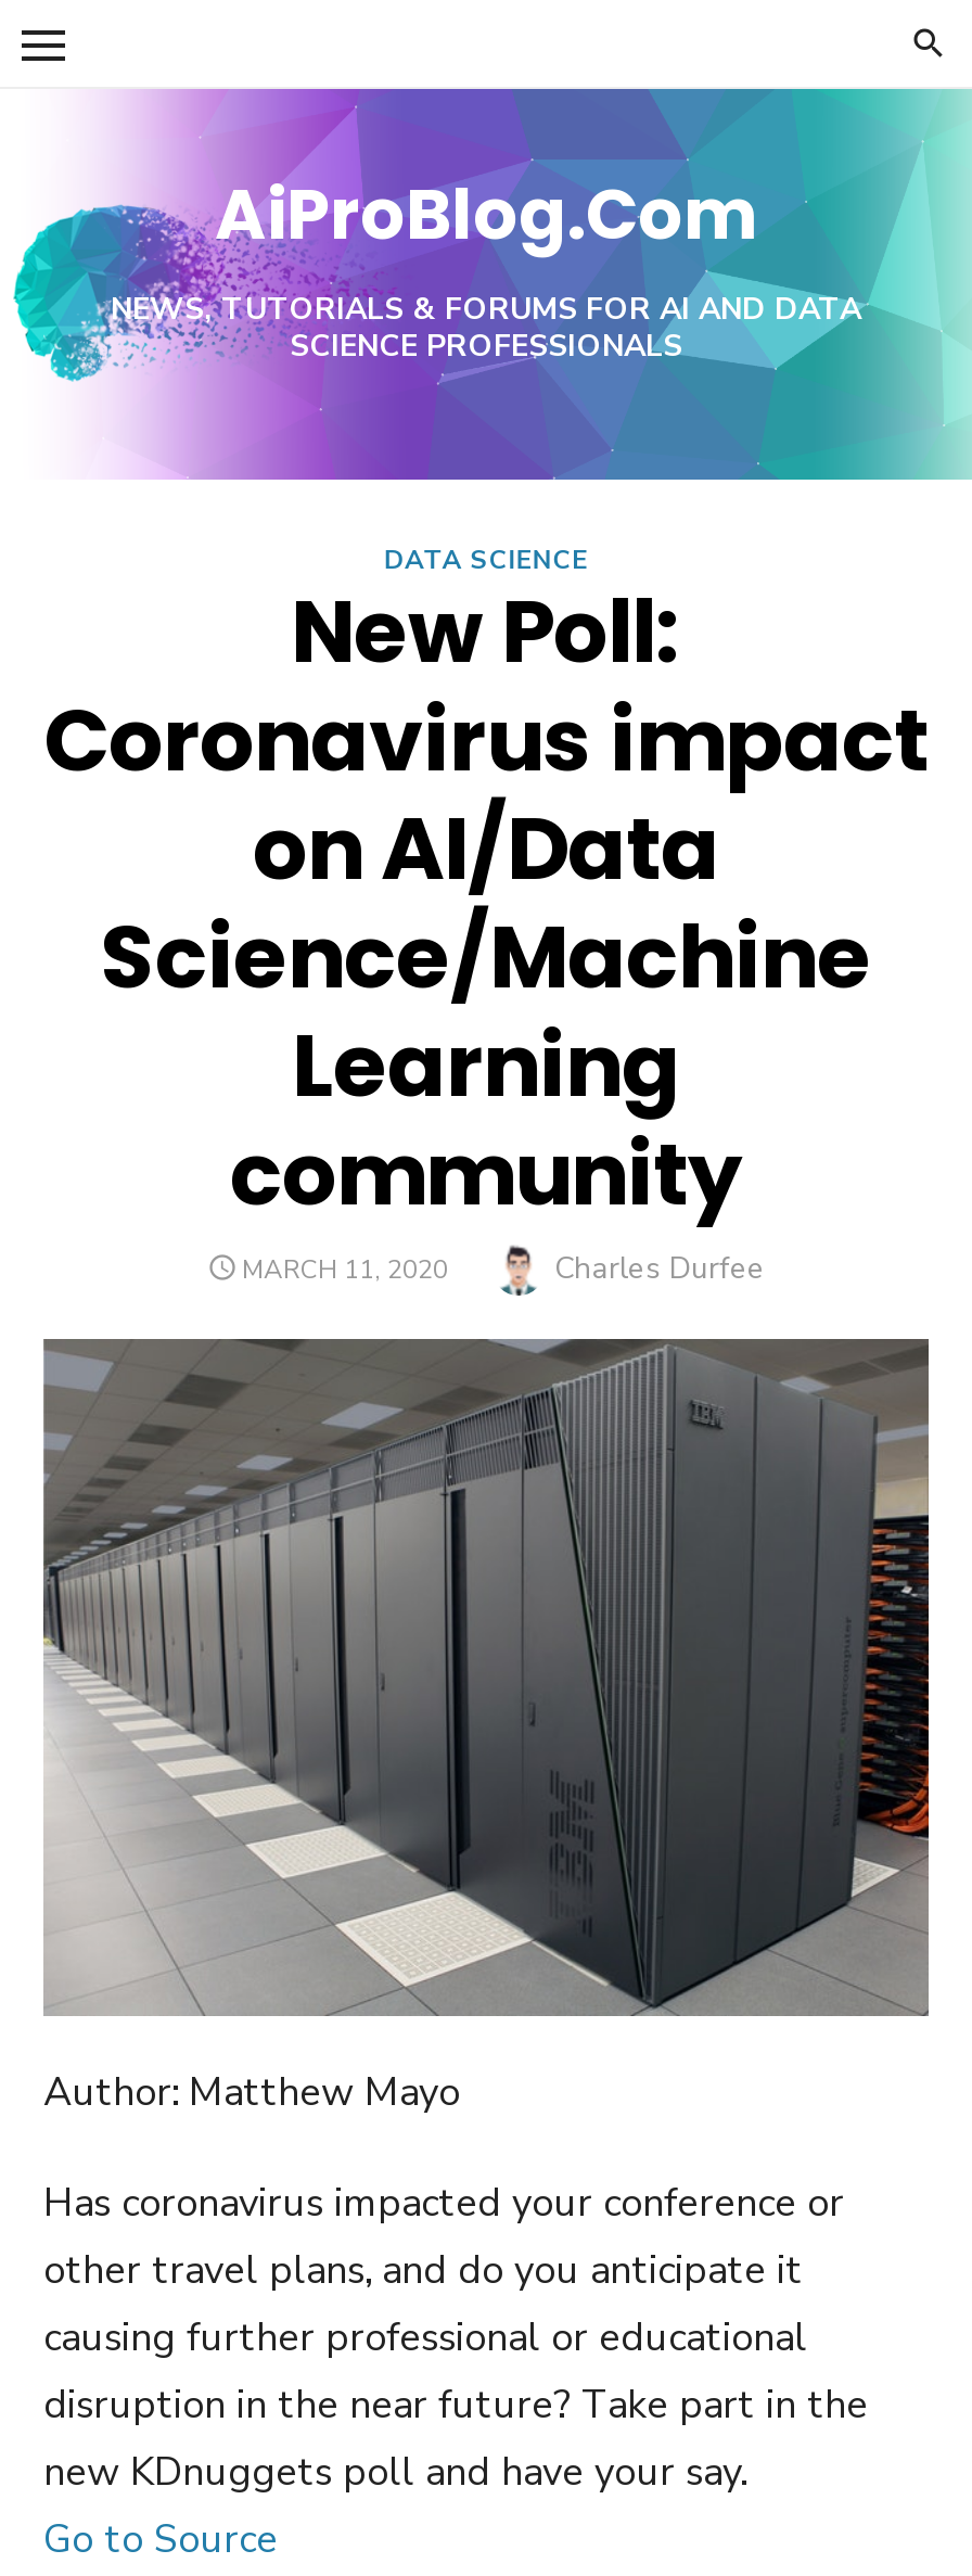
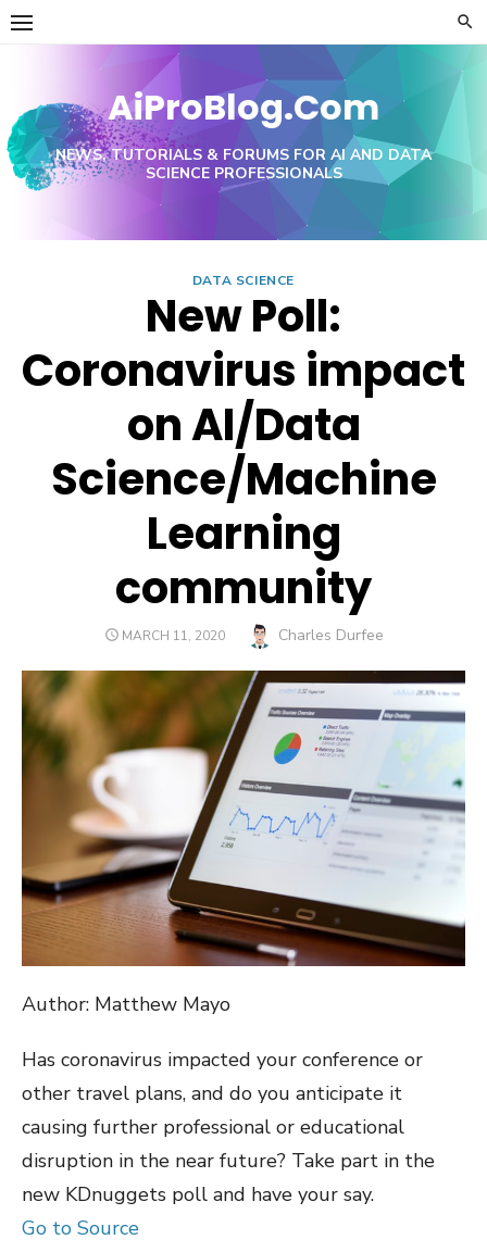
- [image]
+ [image]
